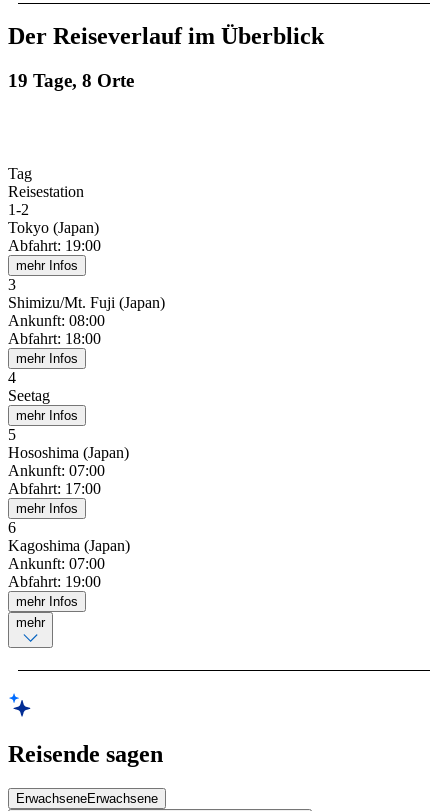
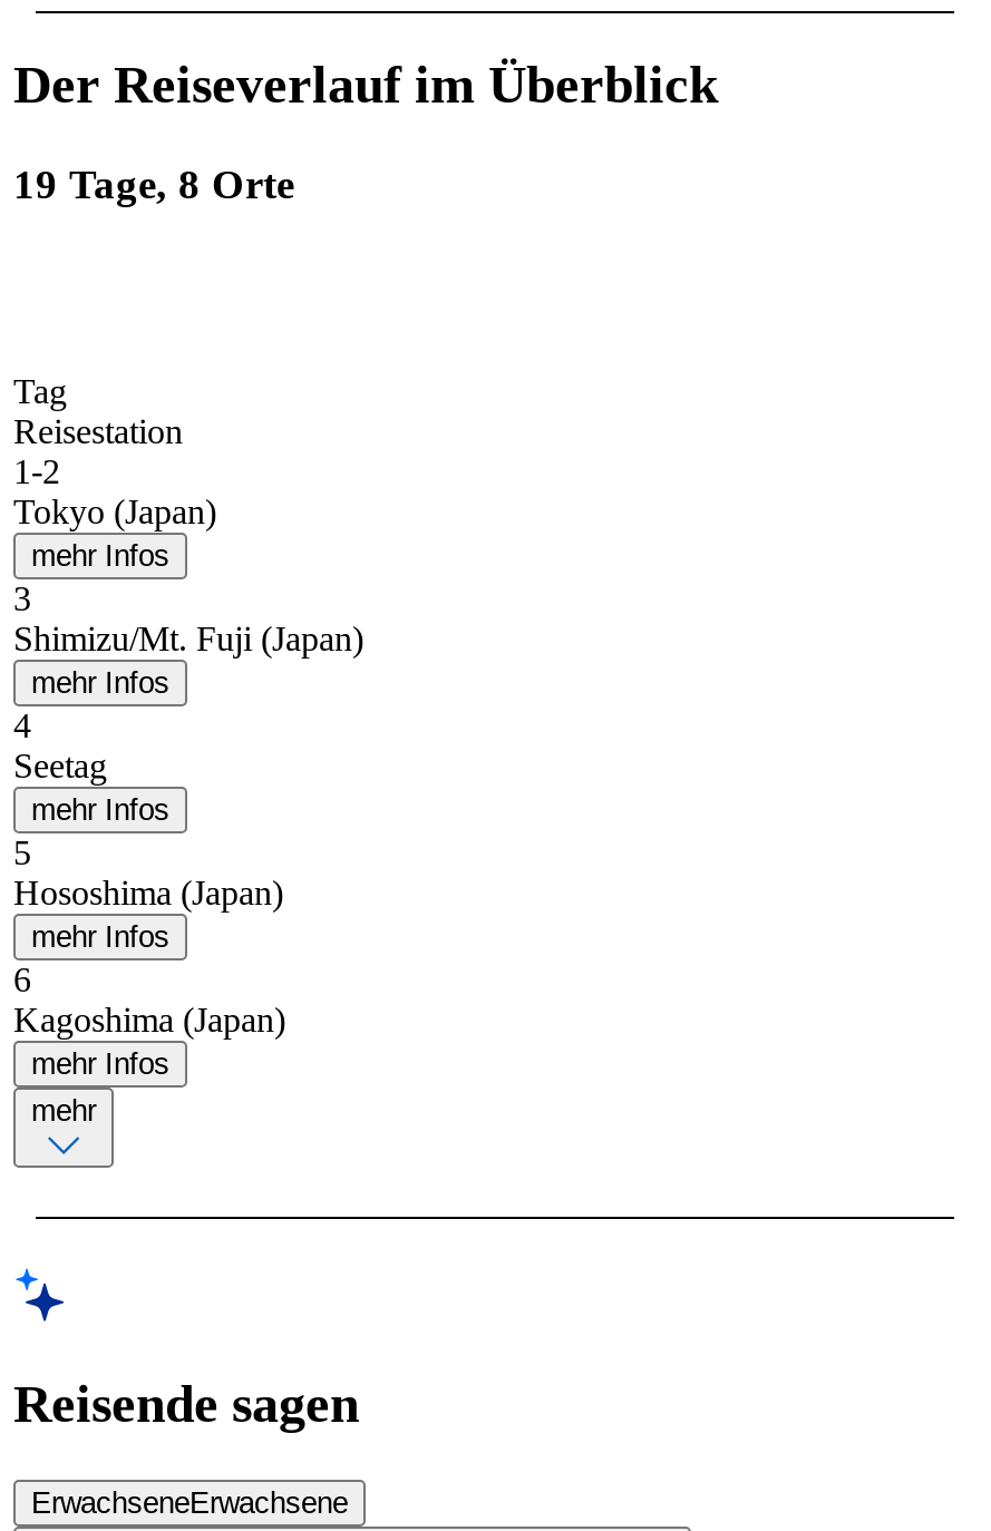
- Abfahrt: 19:00

- Ankunft: 08:00
- Abfahrt: 18:00

- Ankunft: 07:00
- Abfahrt: 17:00

- Ankunft: 07:00
- Abfahrt: 19:00
